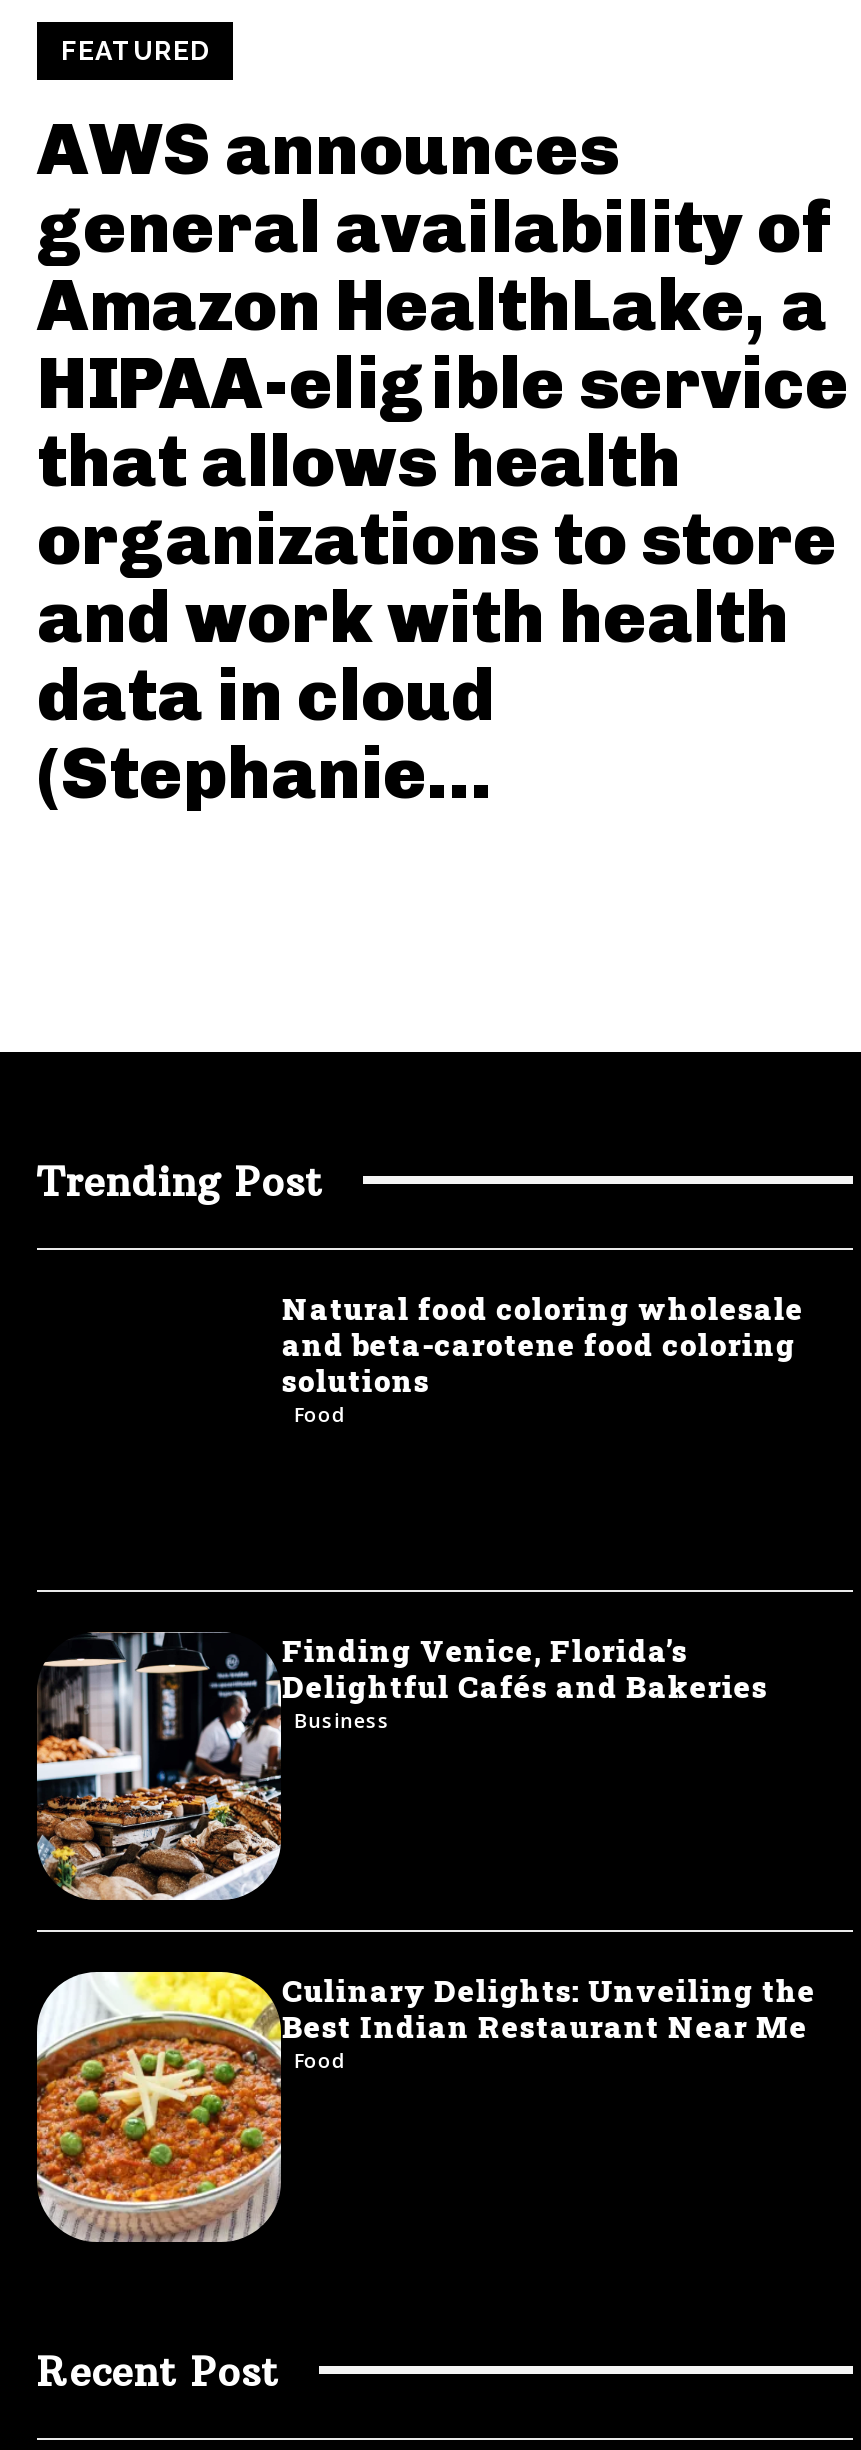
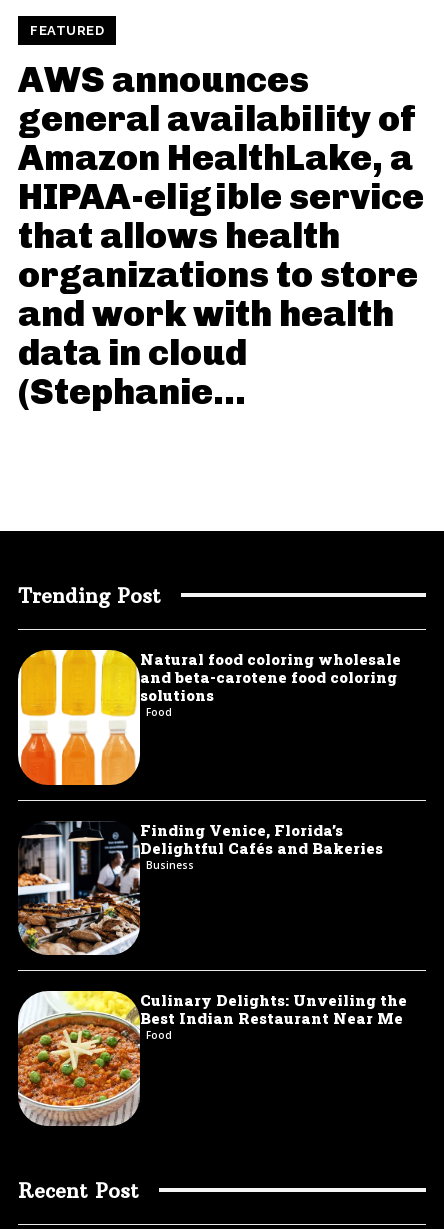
+ [image]
